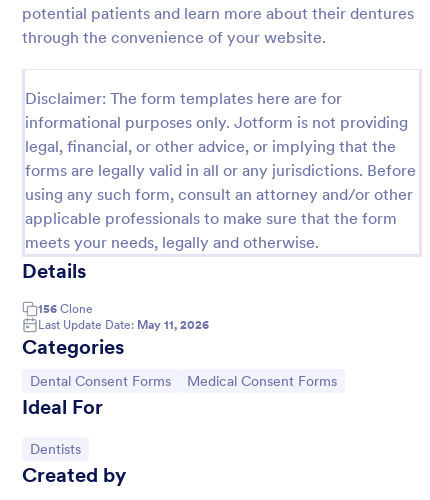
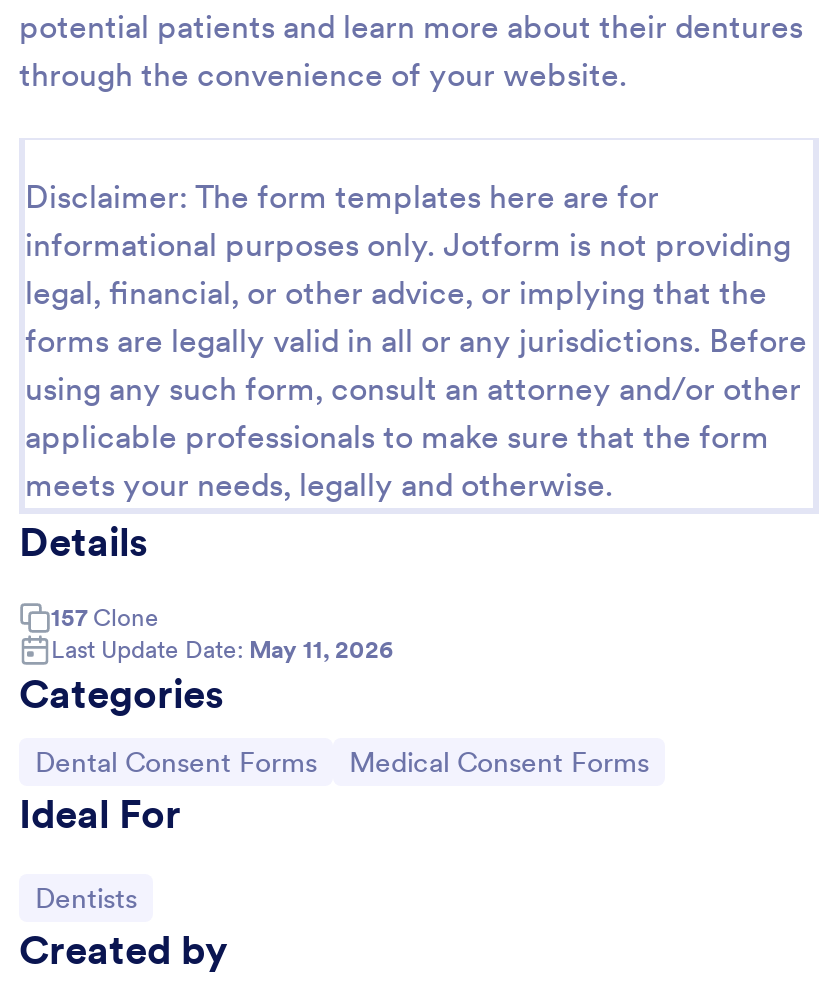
- 156 Clone
+ 157 Clone
